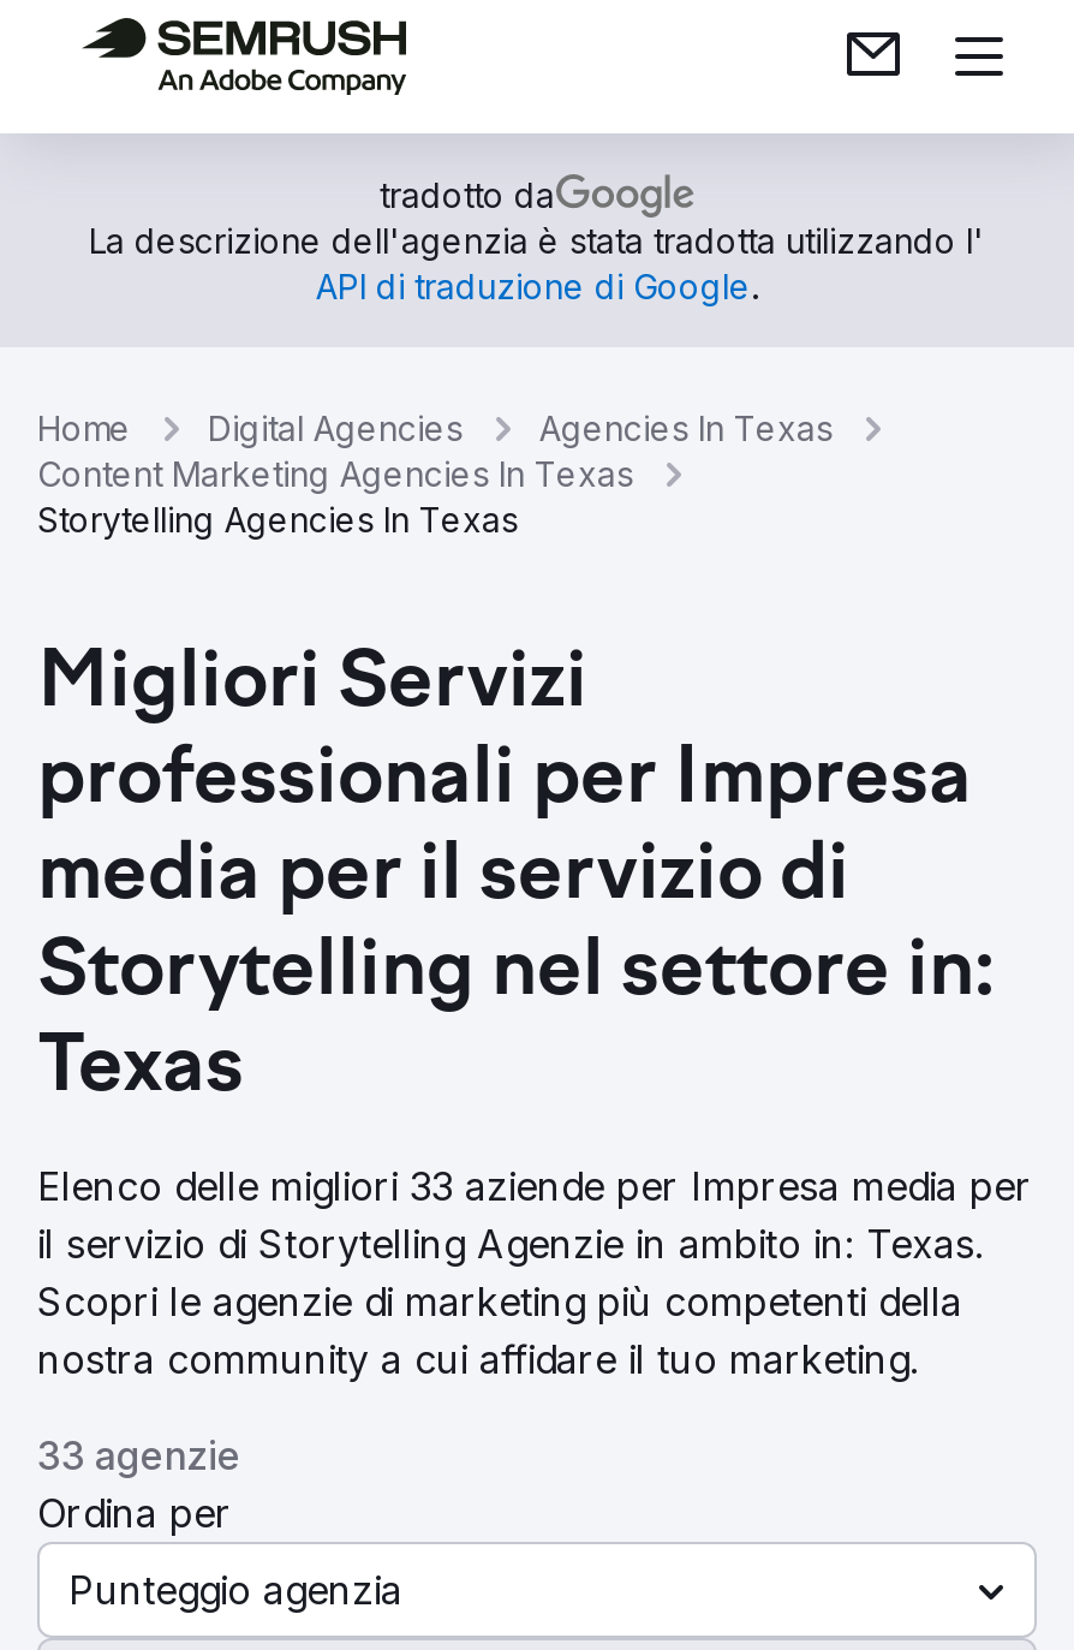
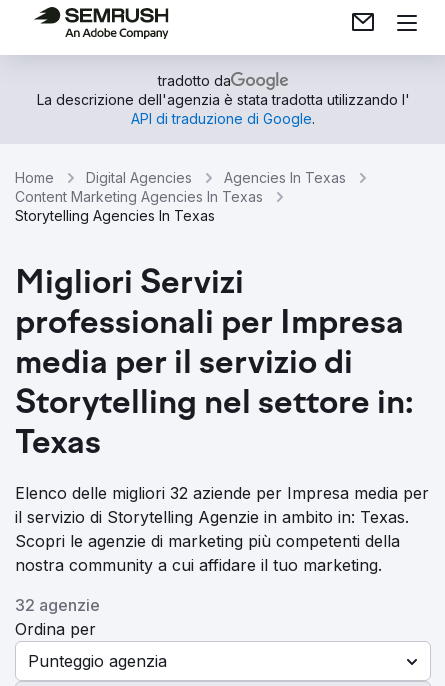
- Elenco delle migliori 33 aziende per Impresa media per
+ Elenco delle migliori 32 aziende per Impresa media per

- 33 agenzie
+ 32 agenzie
